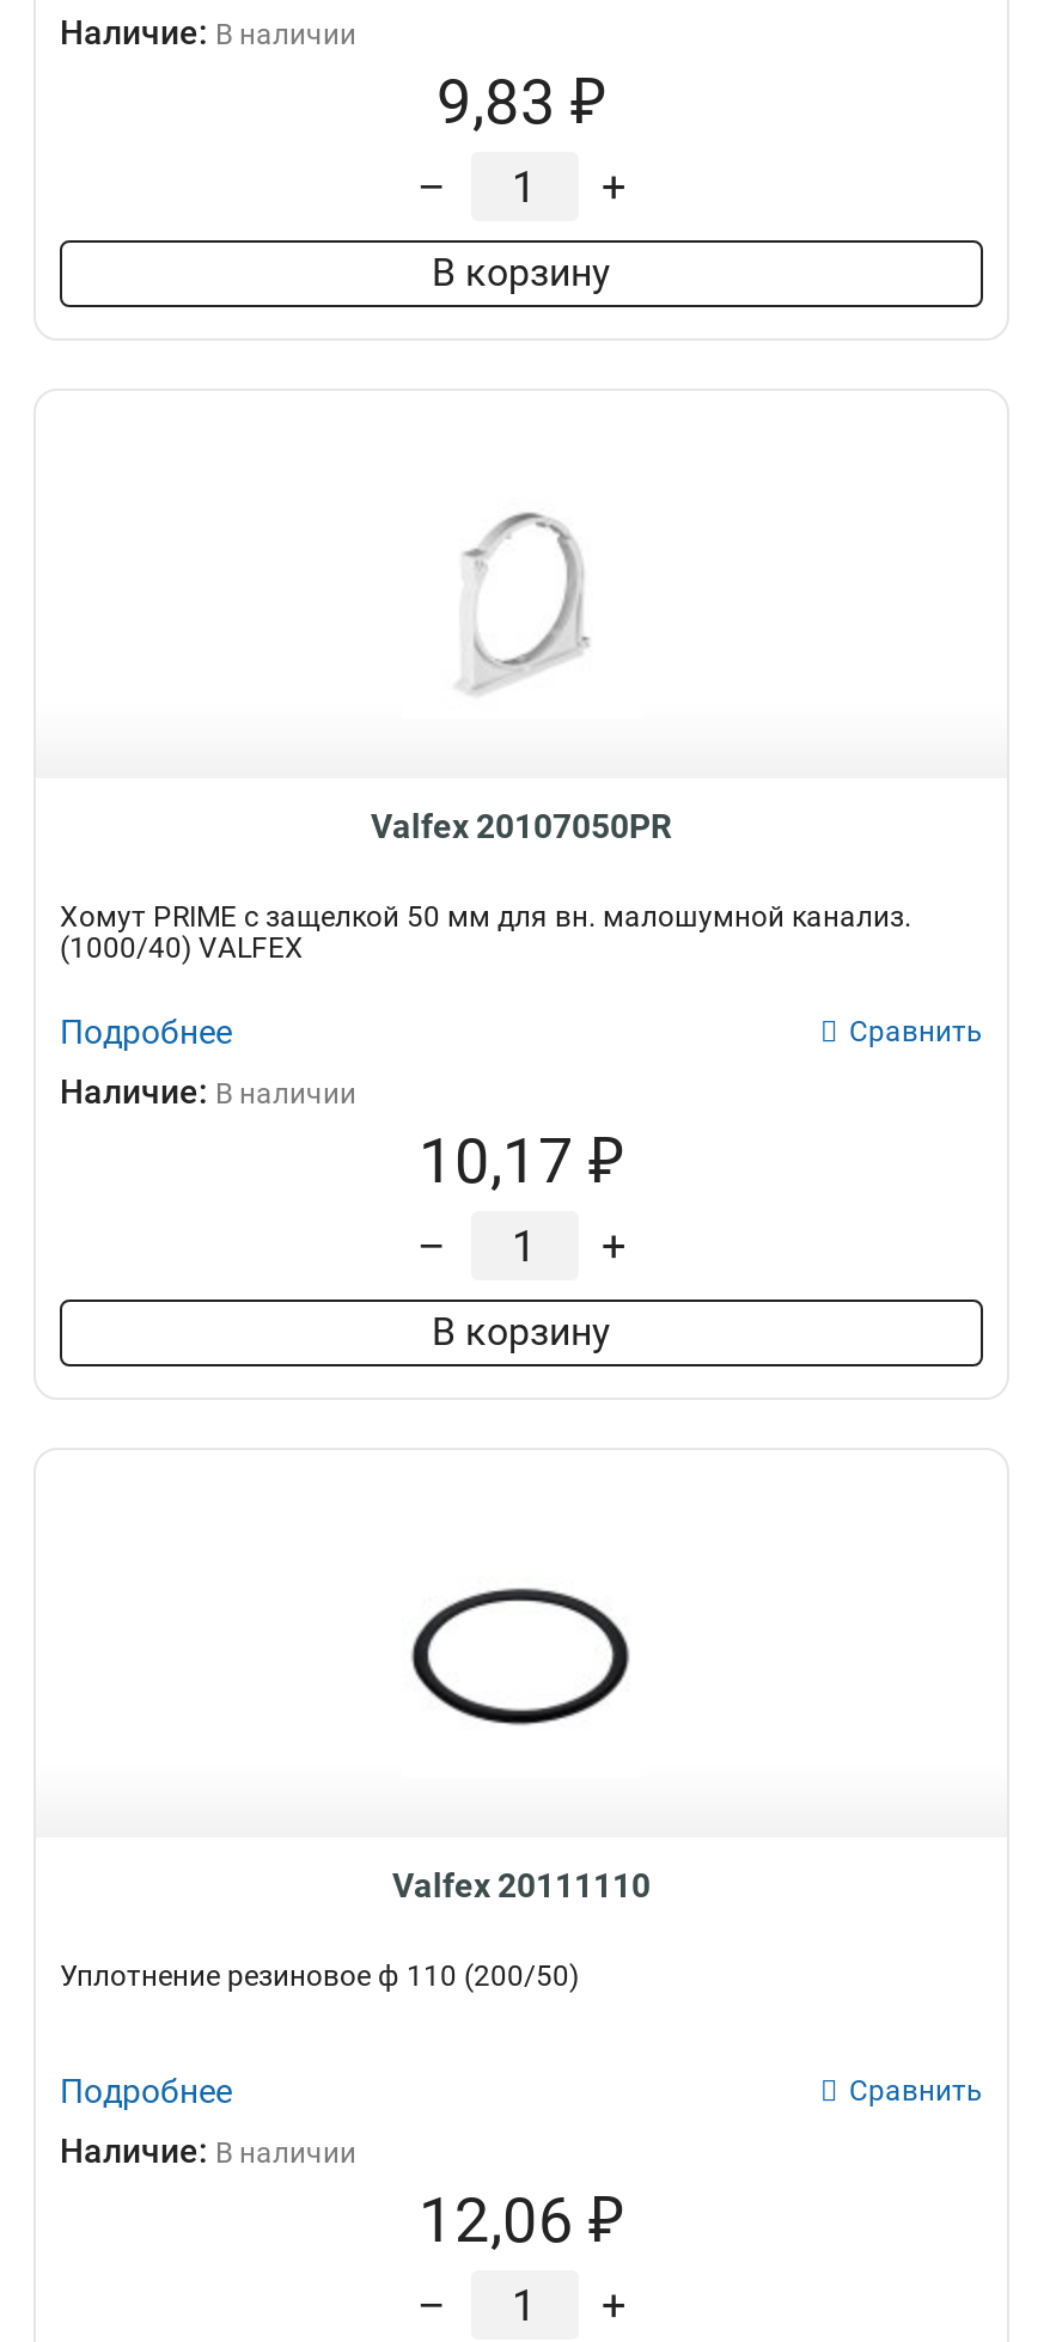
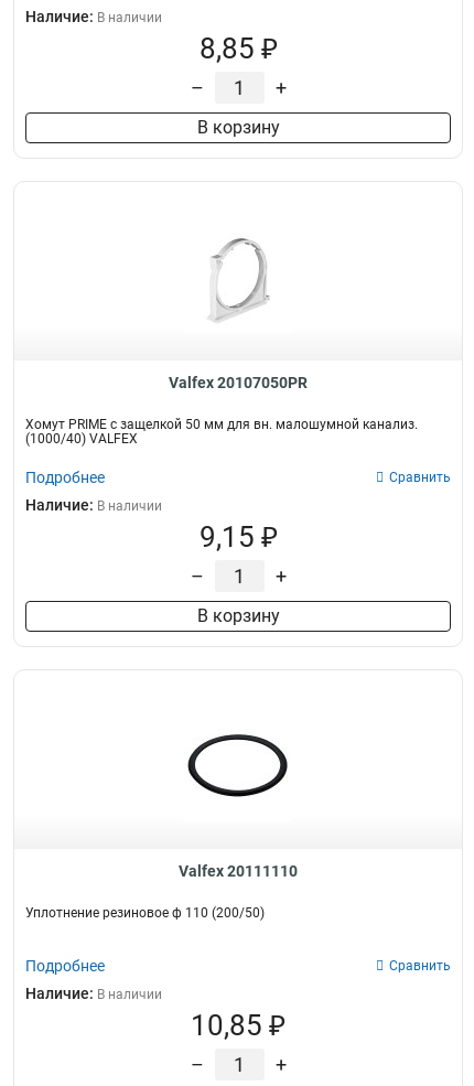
- 9,83 ₽
+ 8,85 ₽

- 10,17 ₽
+ 9,15 ₽

- 12,06 ₽
+ 10,85 ₽
